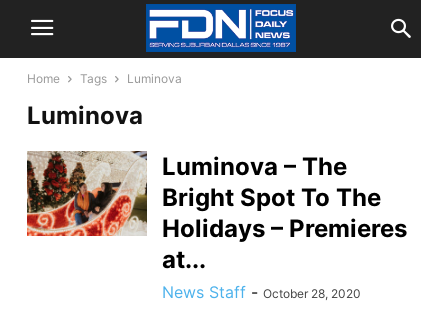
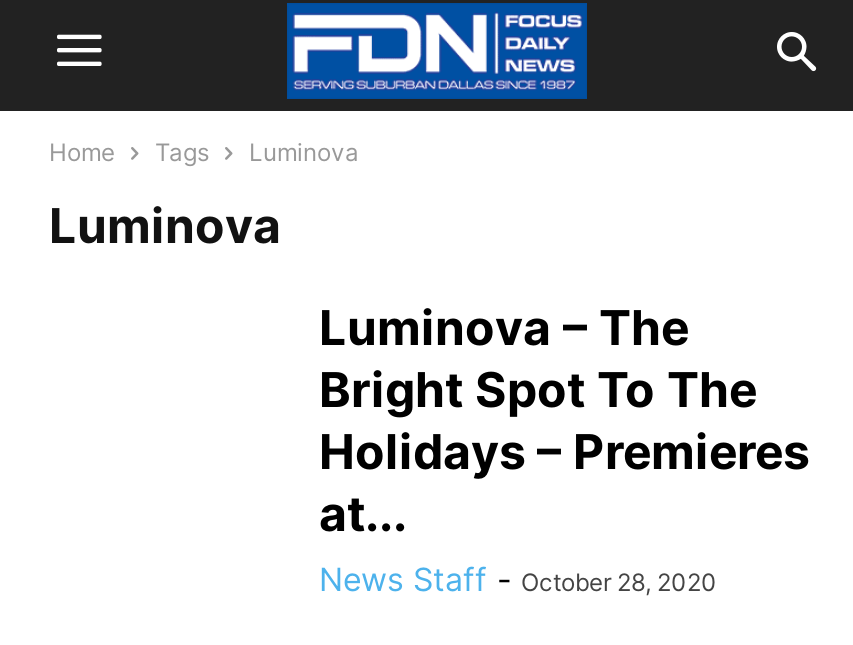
- [image]
